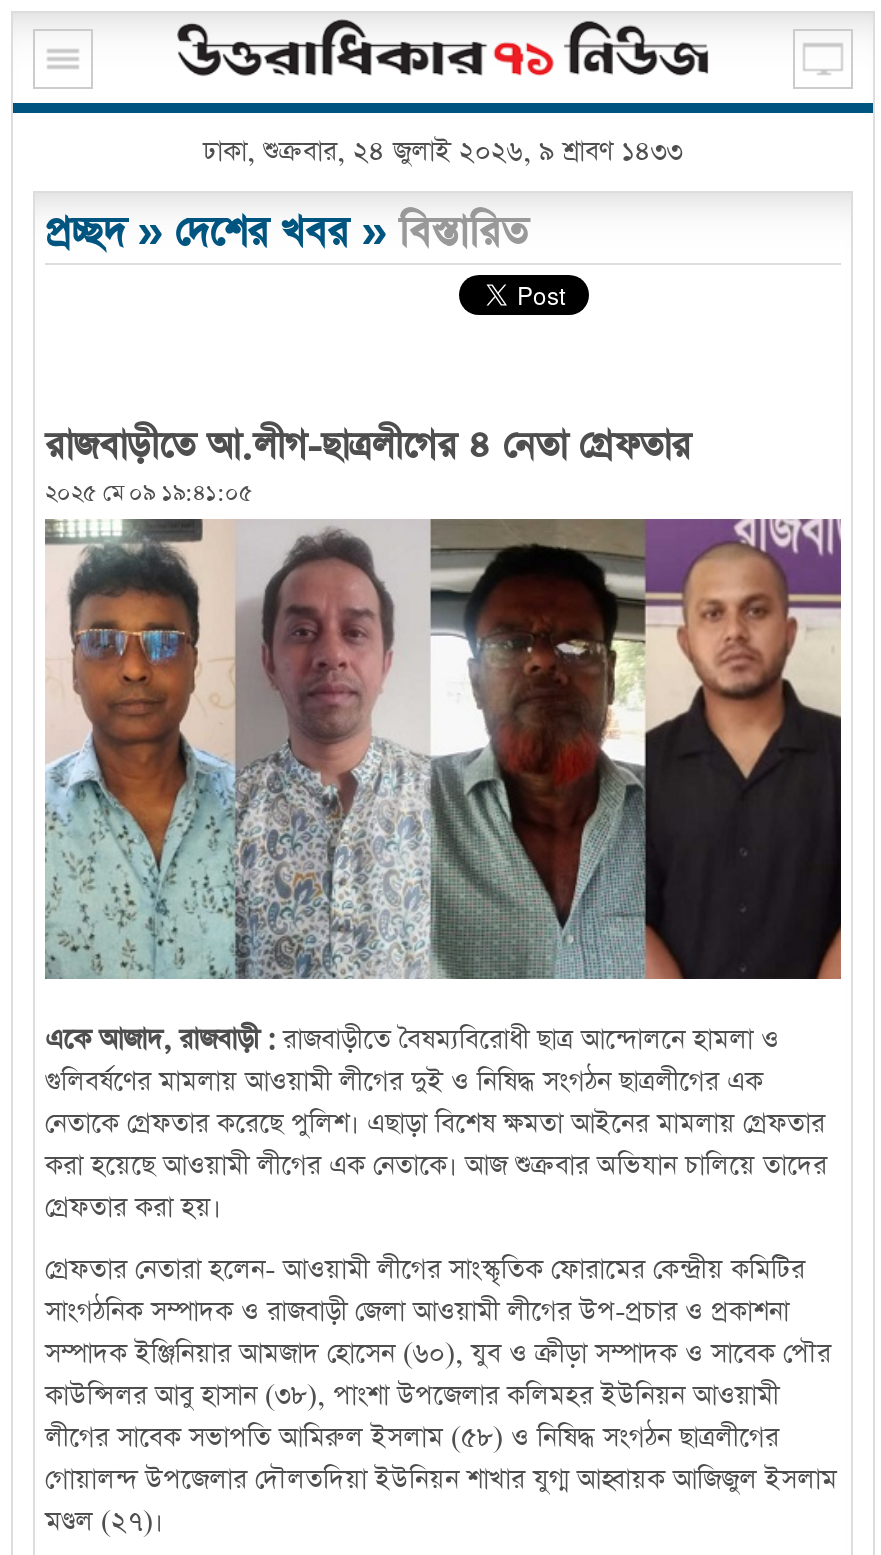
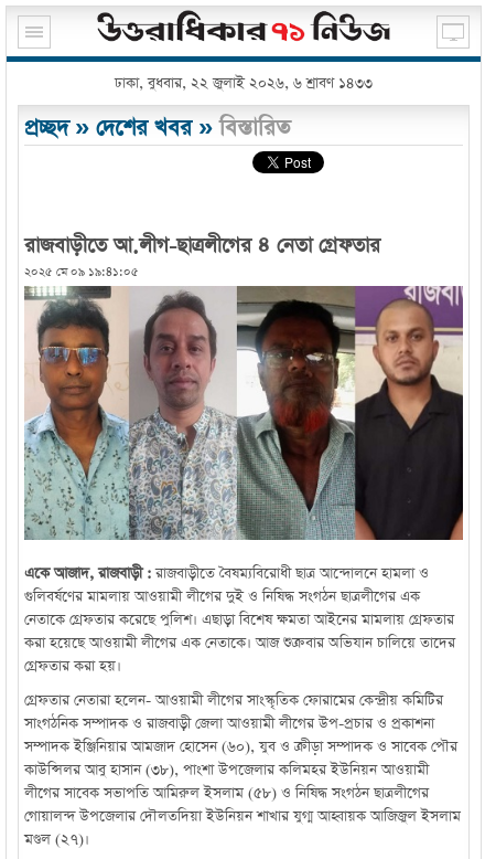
- ঢাকা, শুক্রবার, ২৪ জুলাই ২০২৬, ৯ শ্রাবণ ১৪৩৩
+ ঢাকা, বুধবার, ২২ জুলাই ২০২৬, ৬ শ্রাবণ ১৪৩৩
